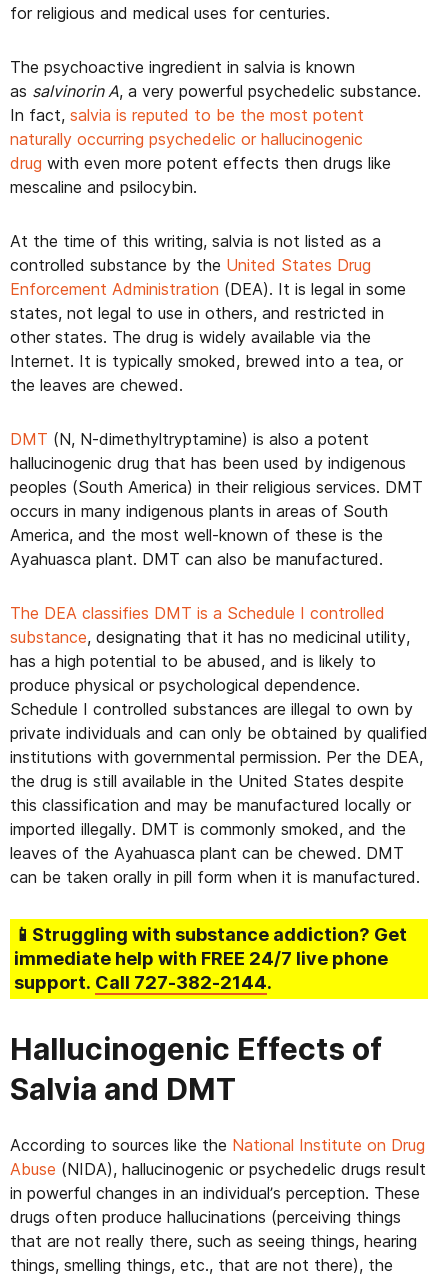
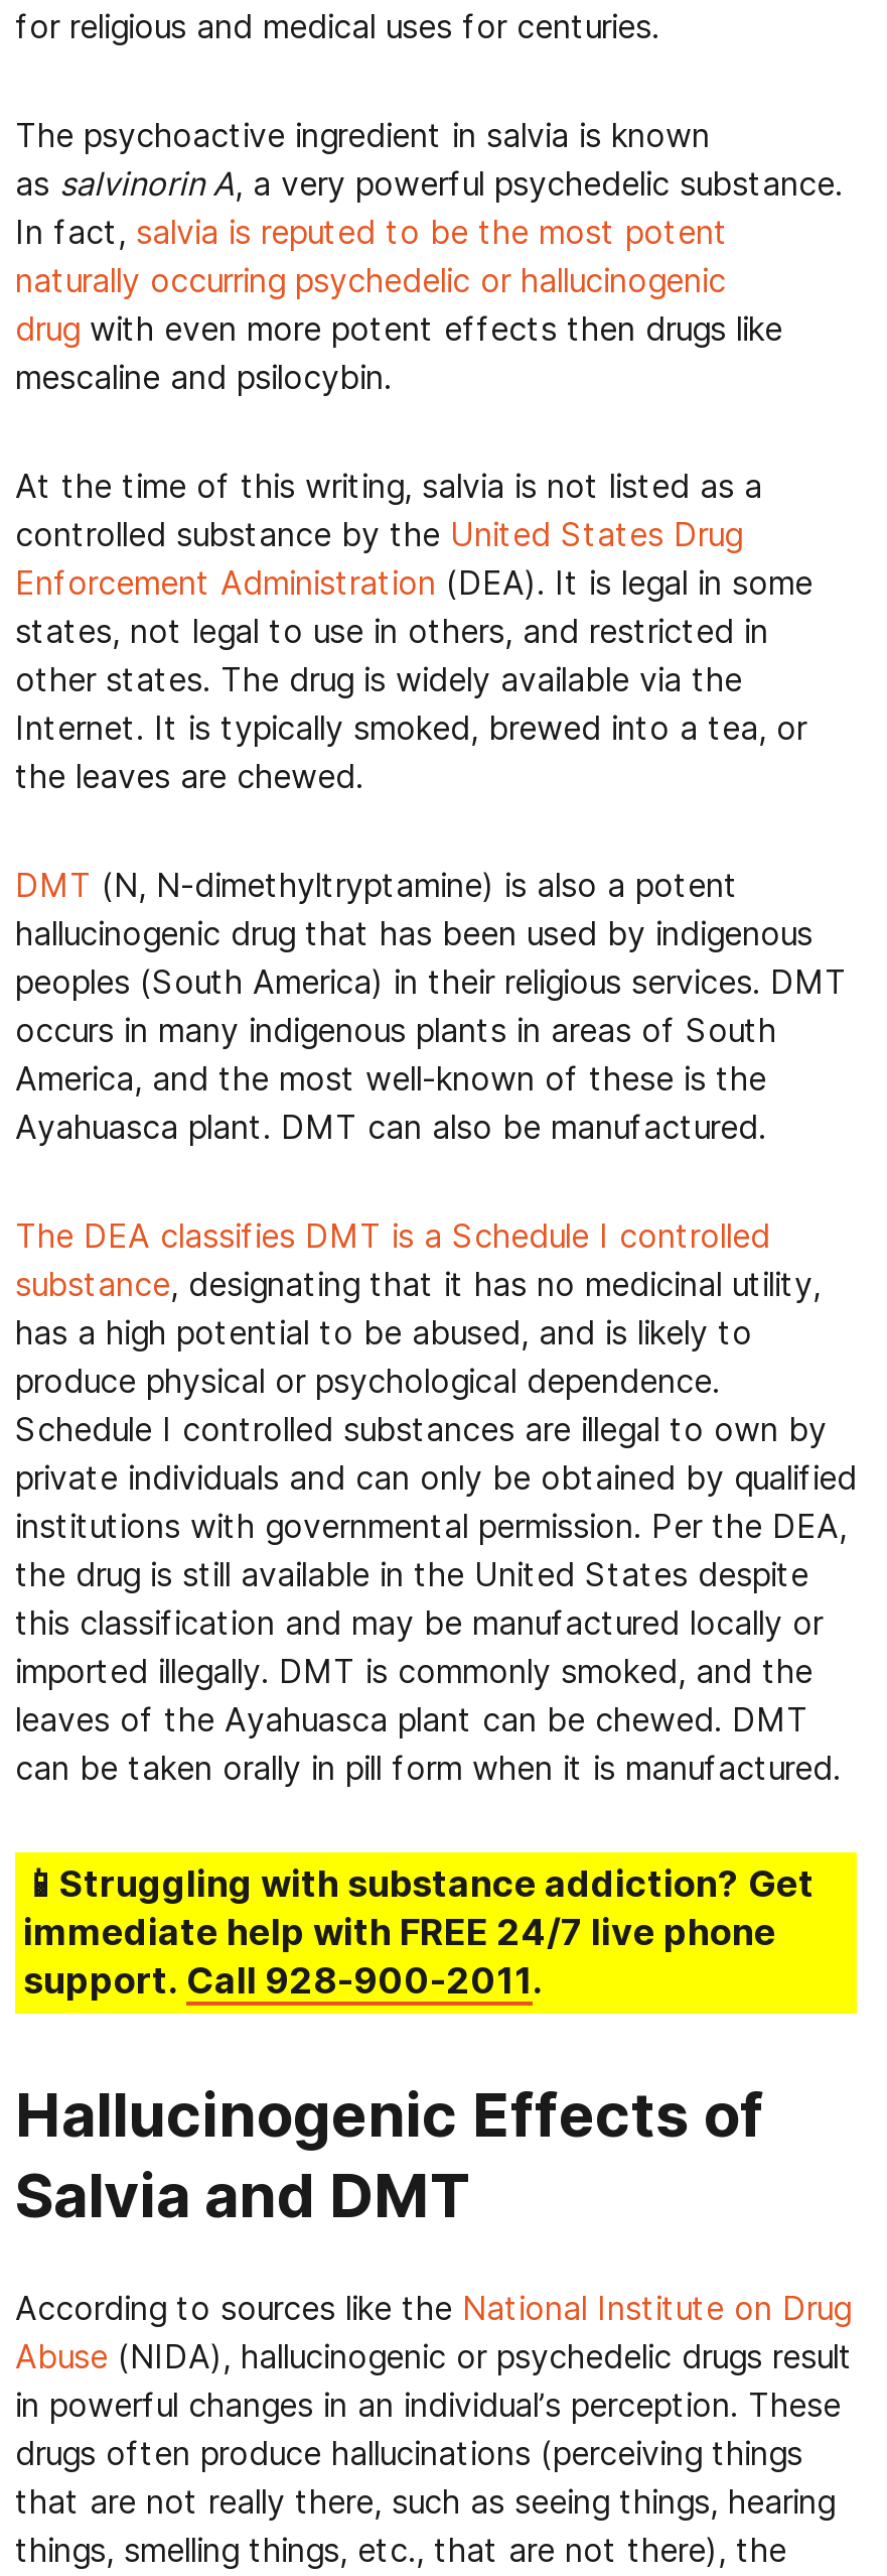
- support. Call 727-382-2144.
+ support. Call 928-900-2011.
